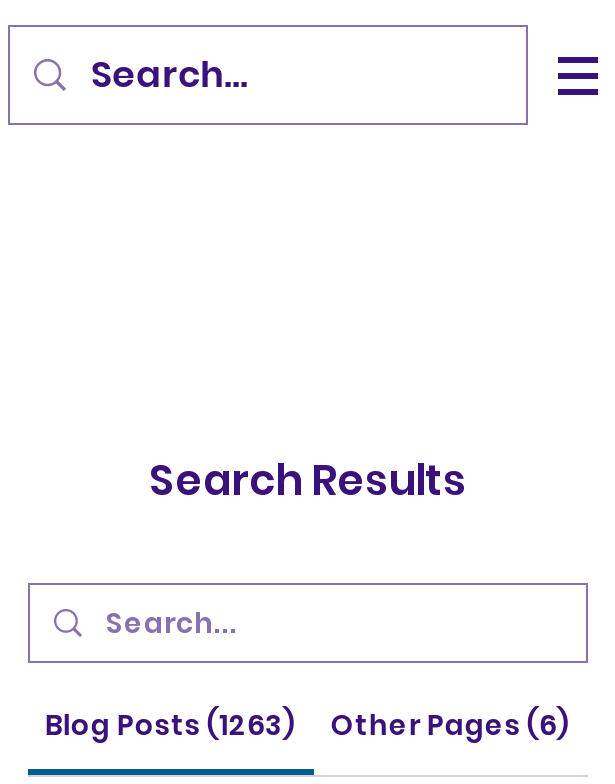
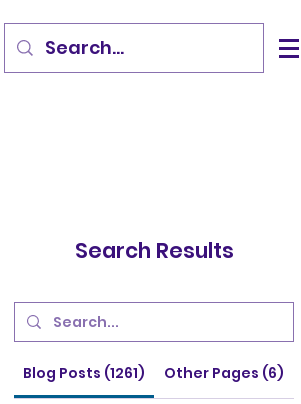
- Blog Posts (1263) Other Pages (6)
+ Blog Posts (1261) Other Pages (6)
